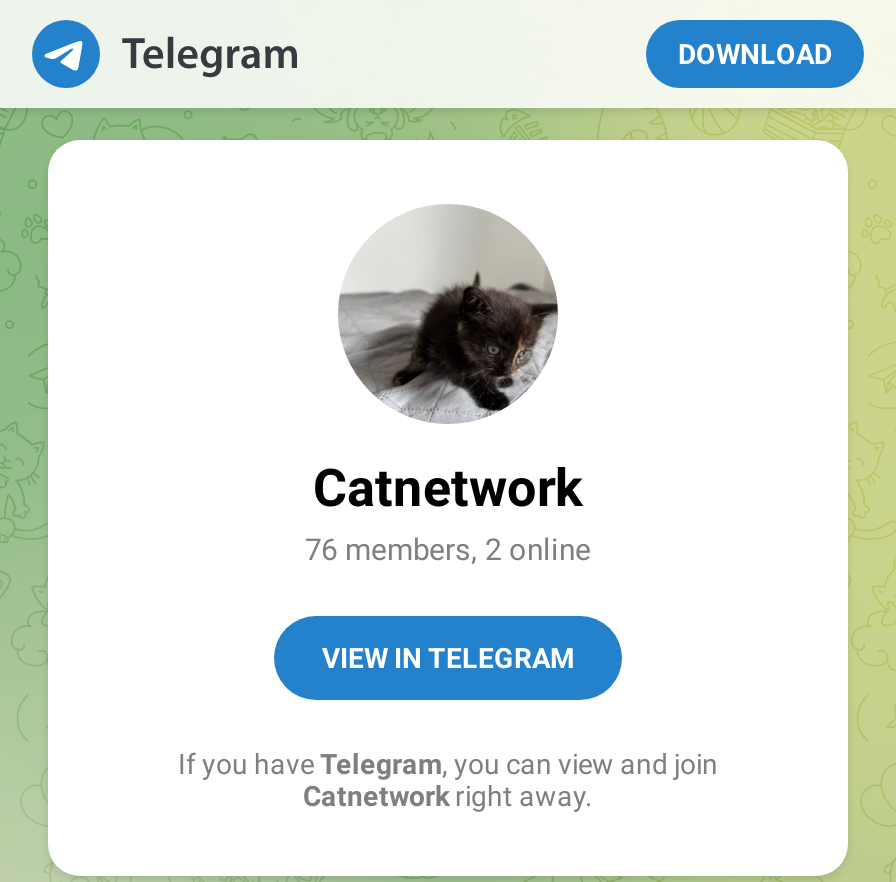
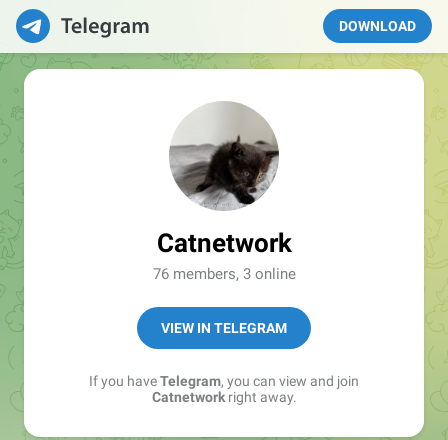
- 76 members, 2 online
+ 76 members, 3 online
